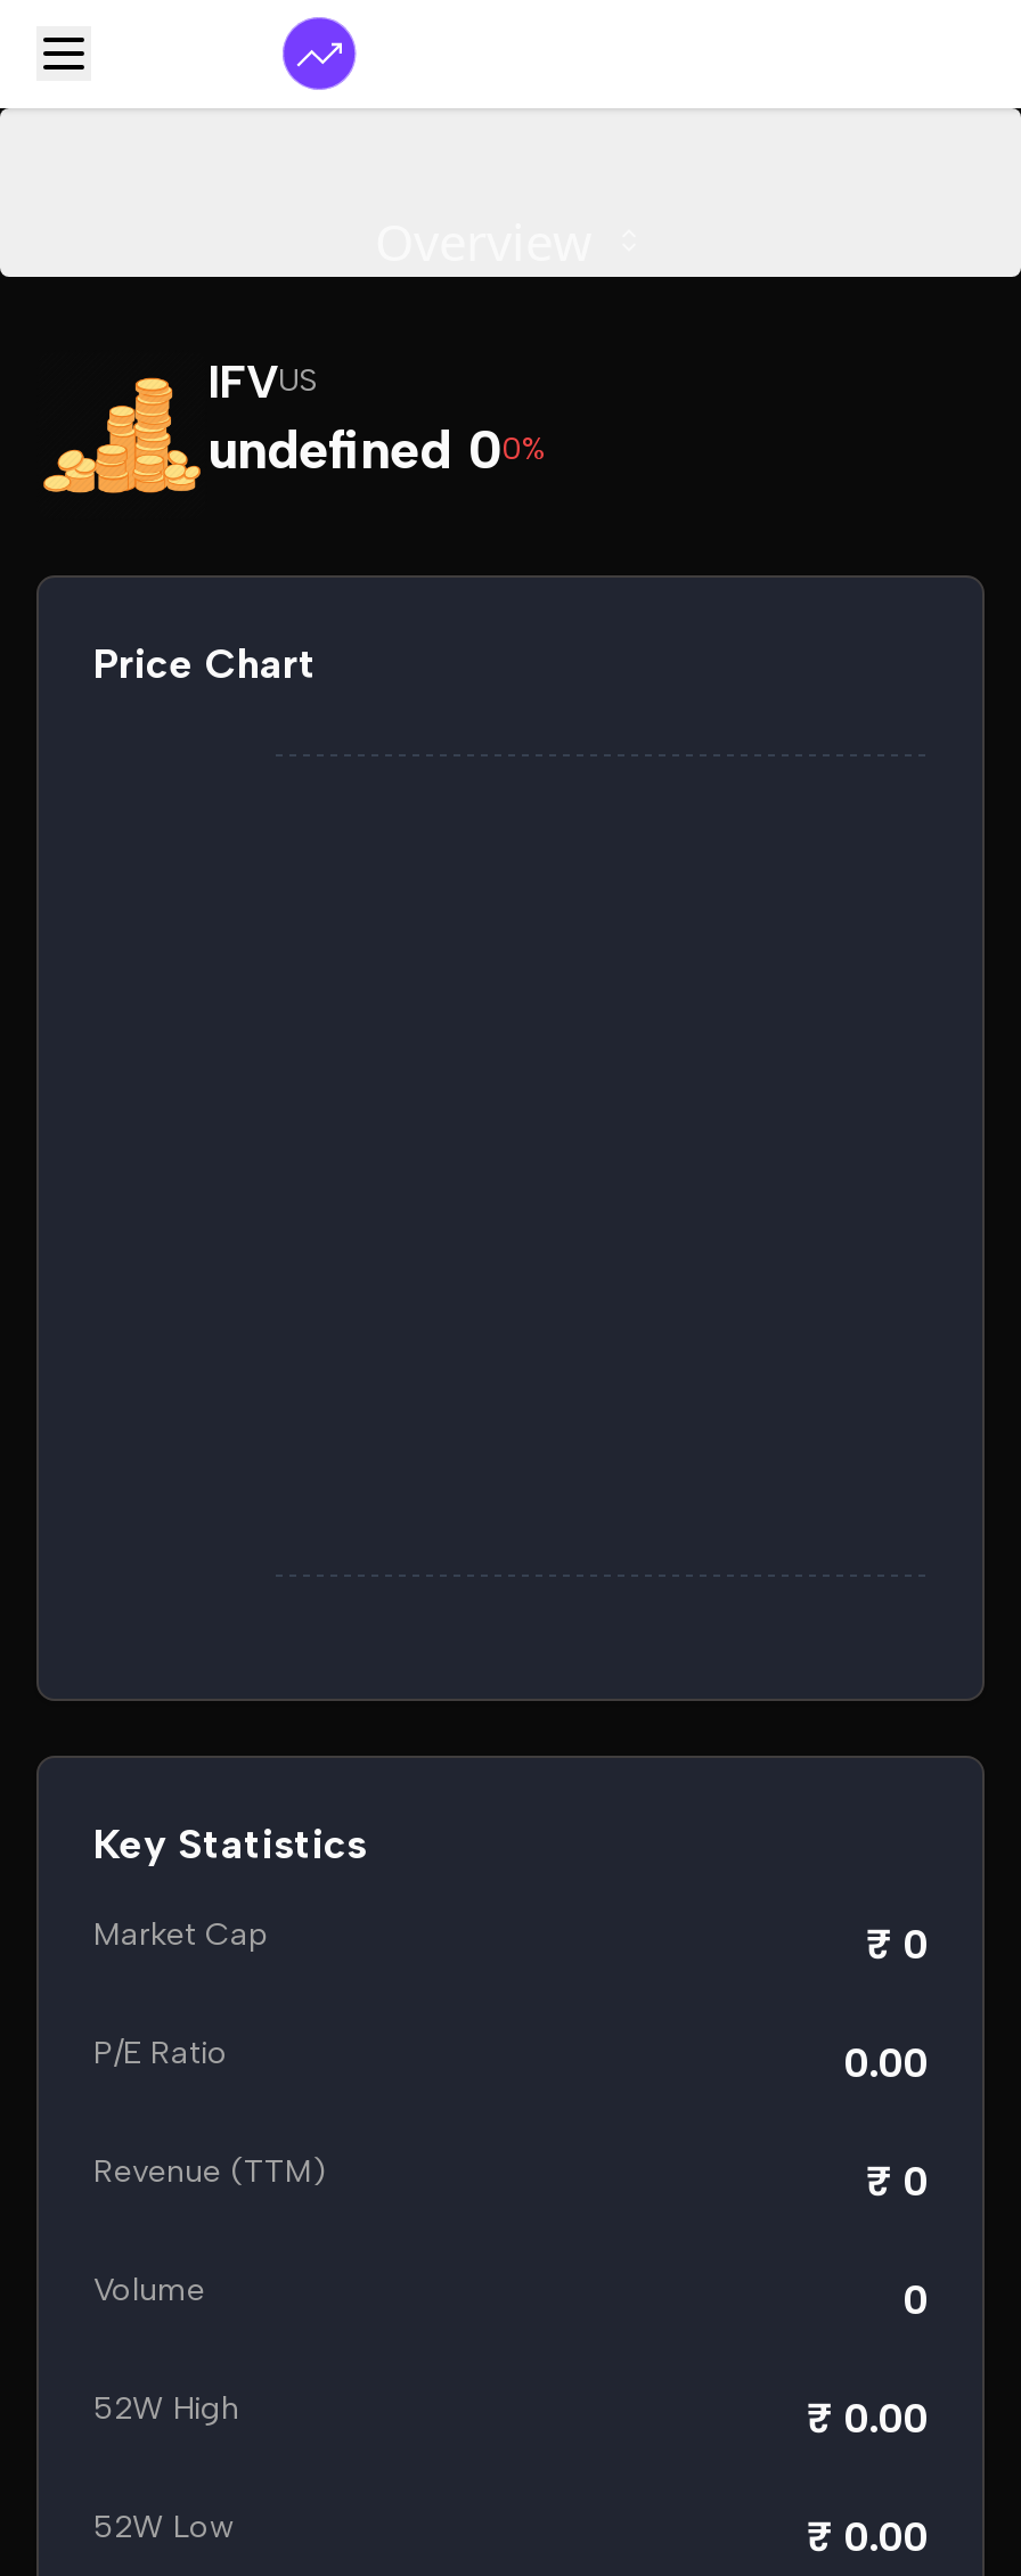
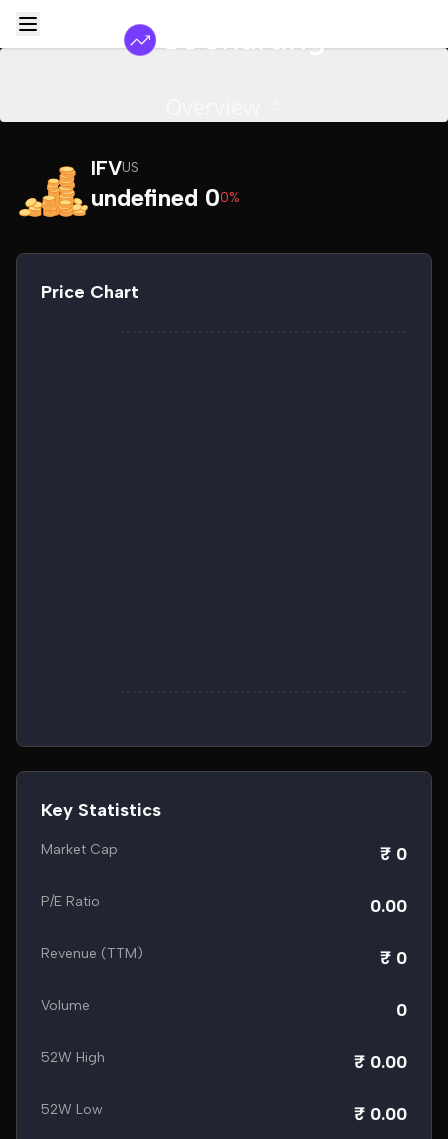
- [image]
+ [image]
